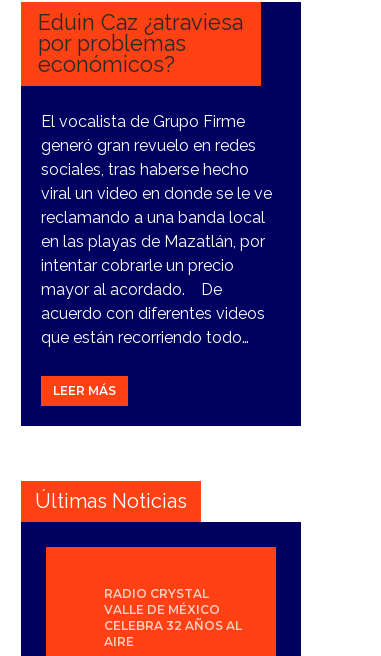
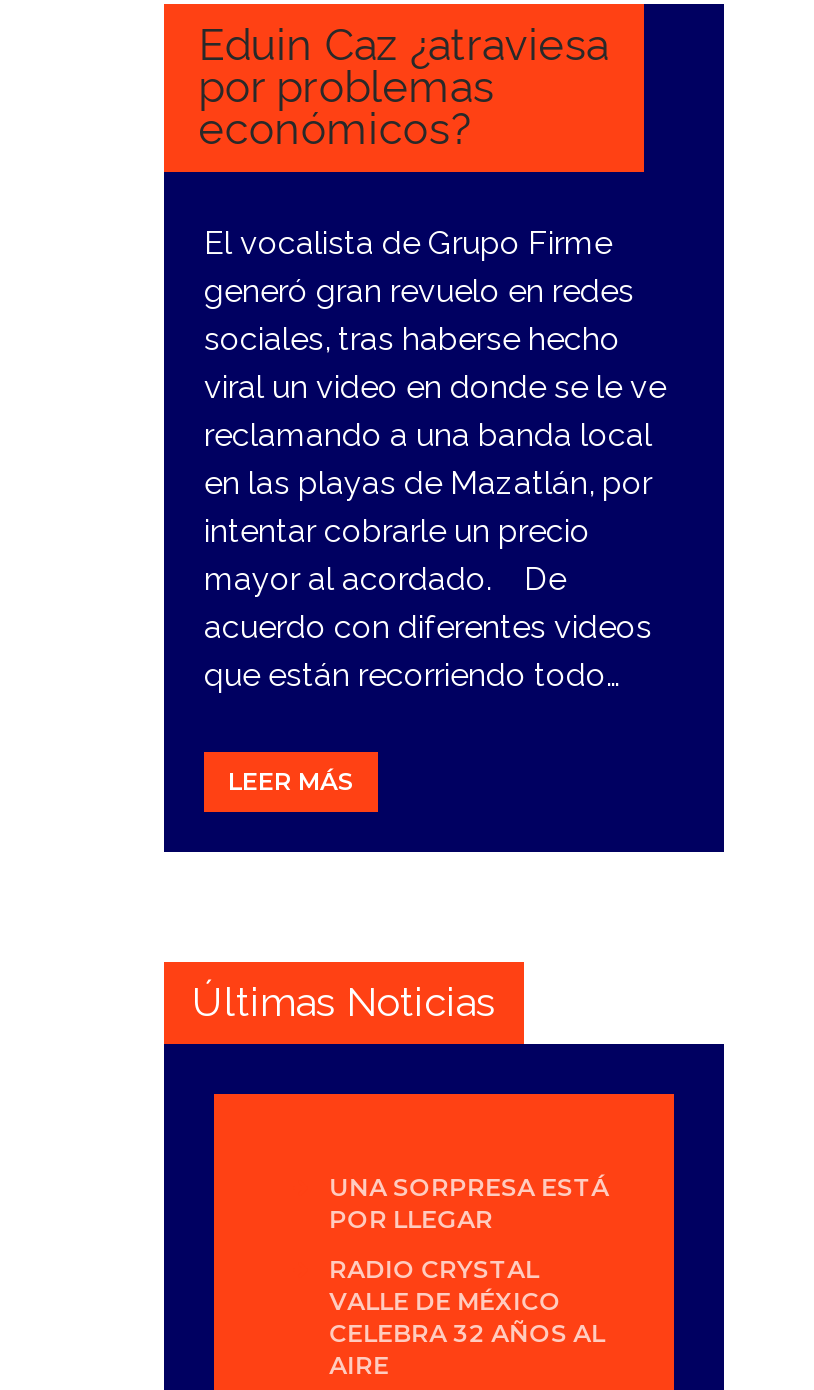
+ UNA SORPRESA ESTÁ
+ POR LLEGAR
